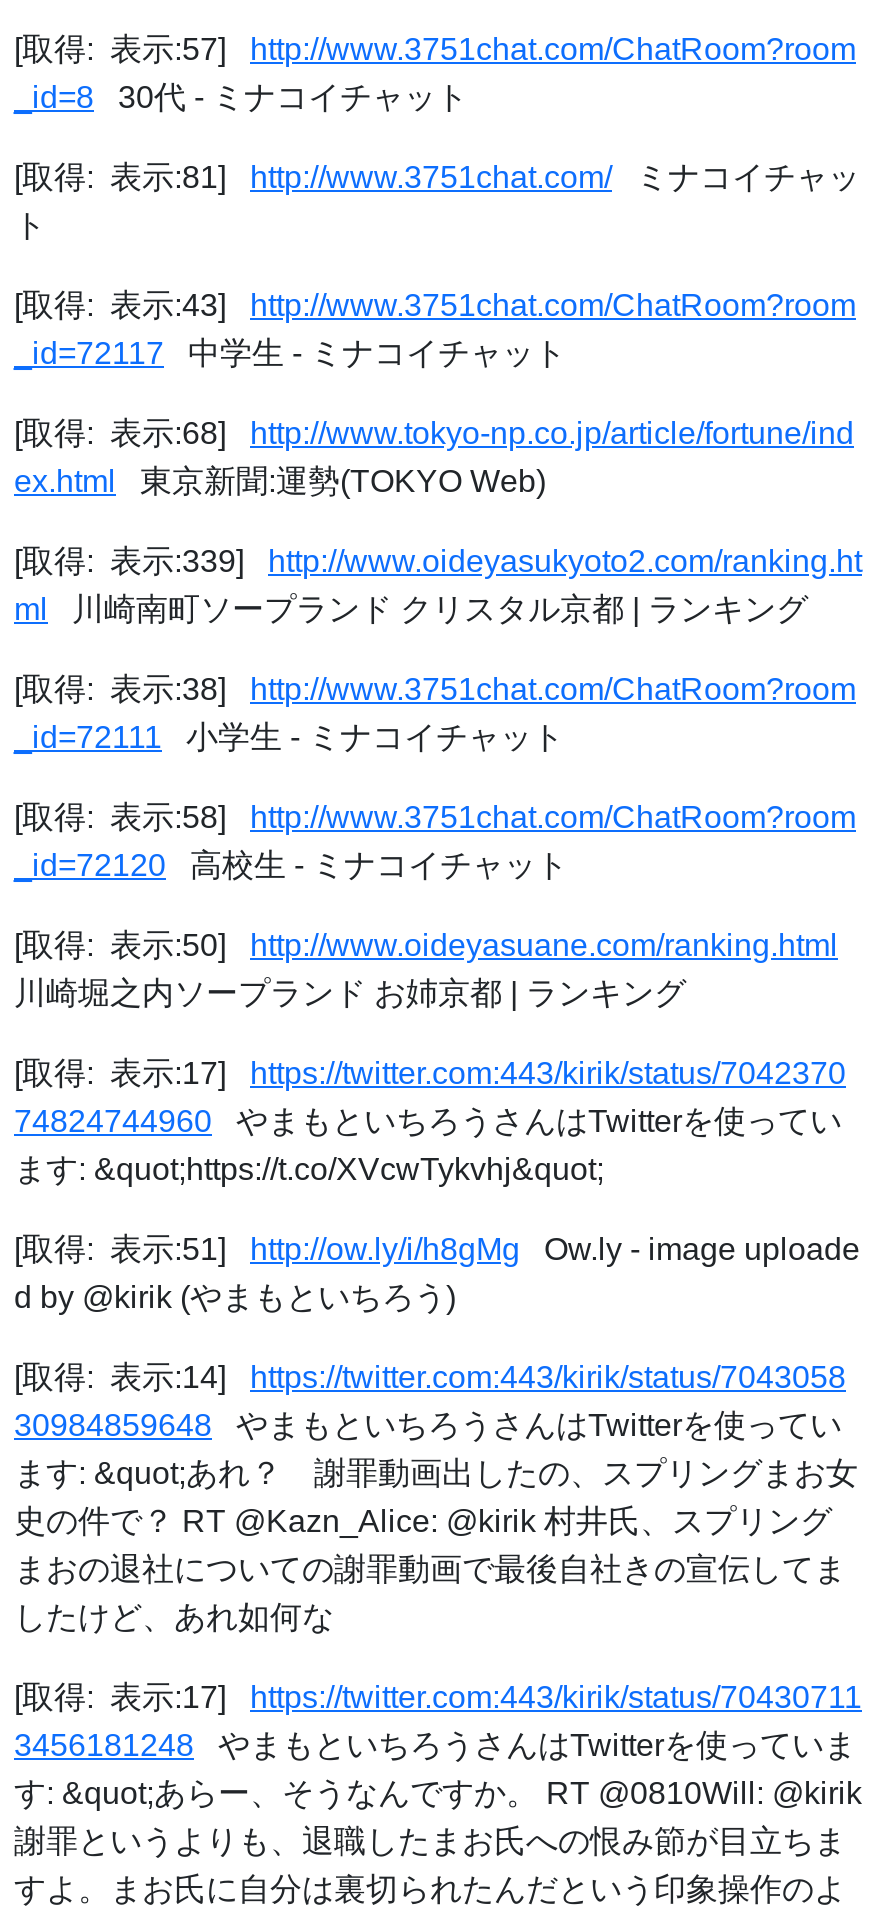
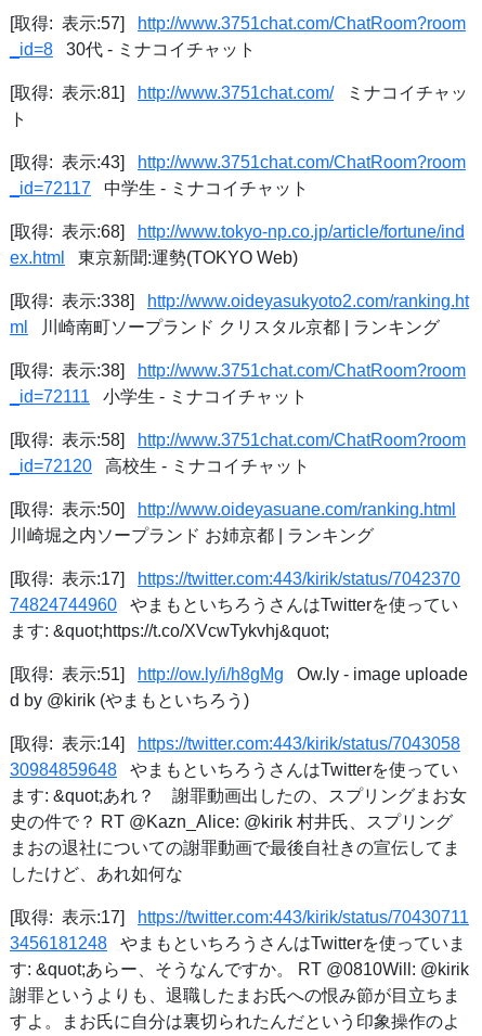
- [取得: 表示:339] http://www.oideyasukyoto2.com/ranking.ht
+ [取得: 表示:338] http://www.oideyasukyoto2.com/ranking.ht
